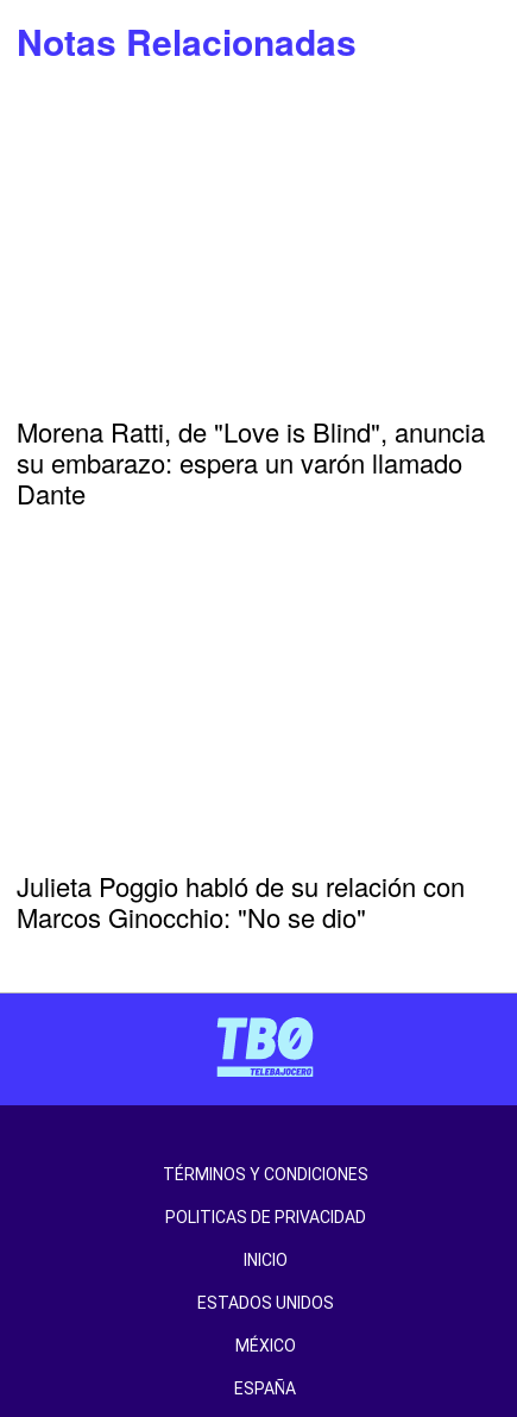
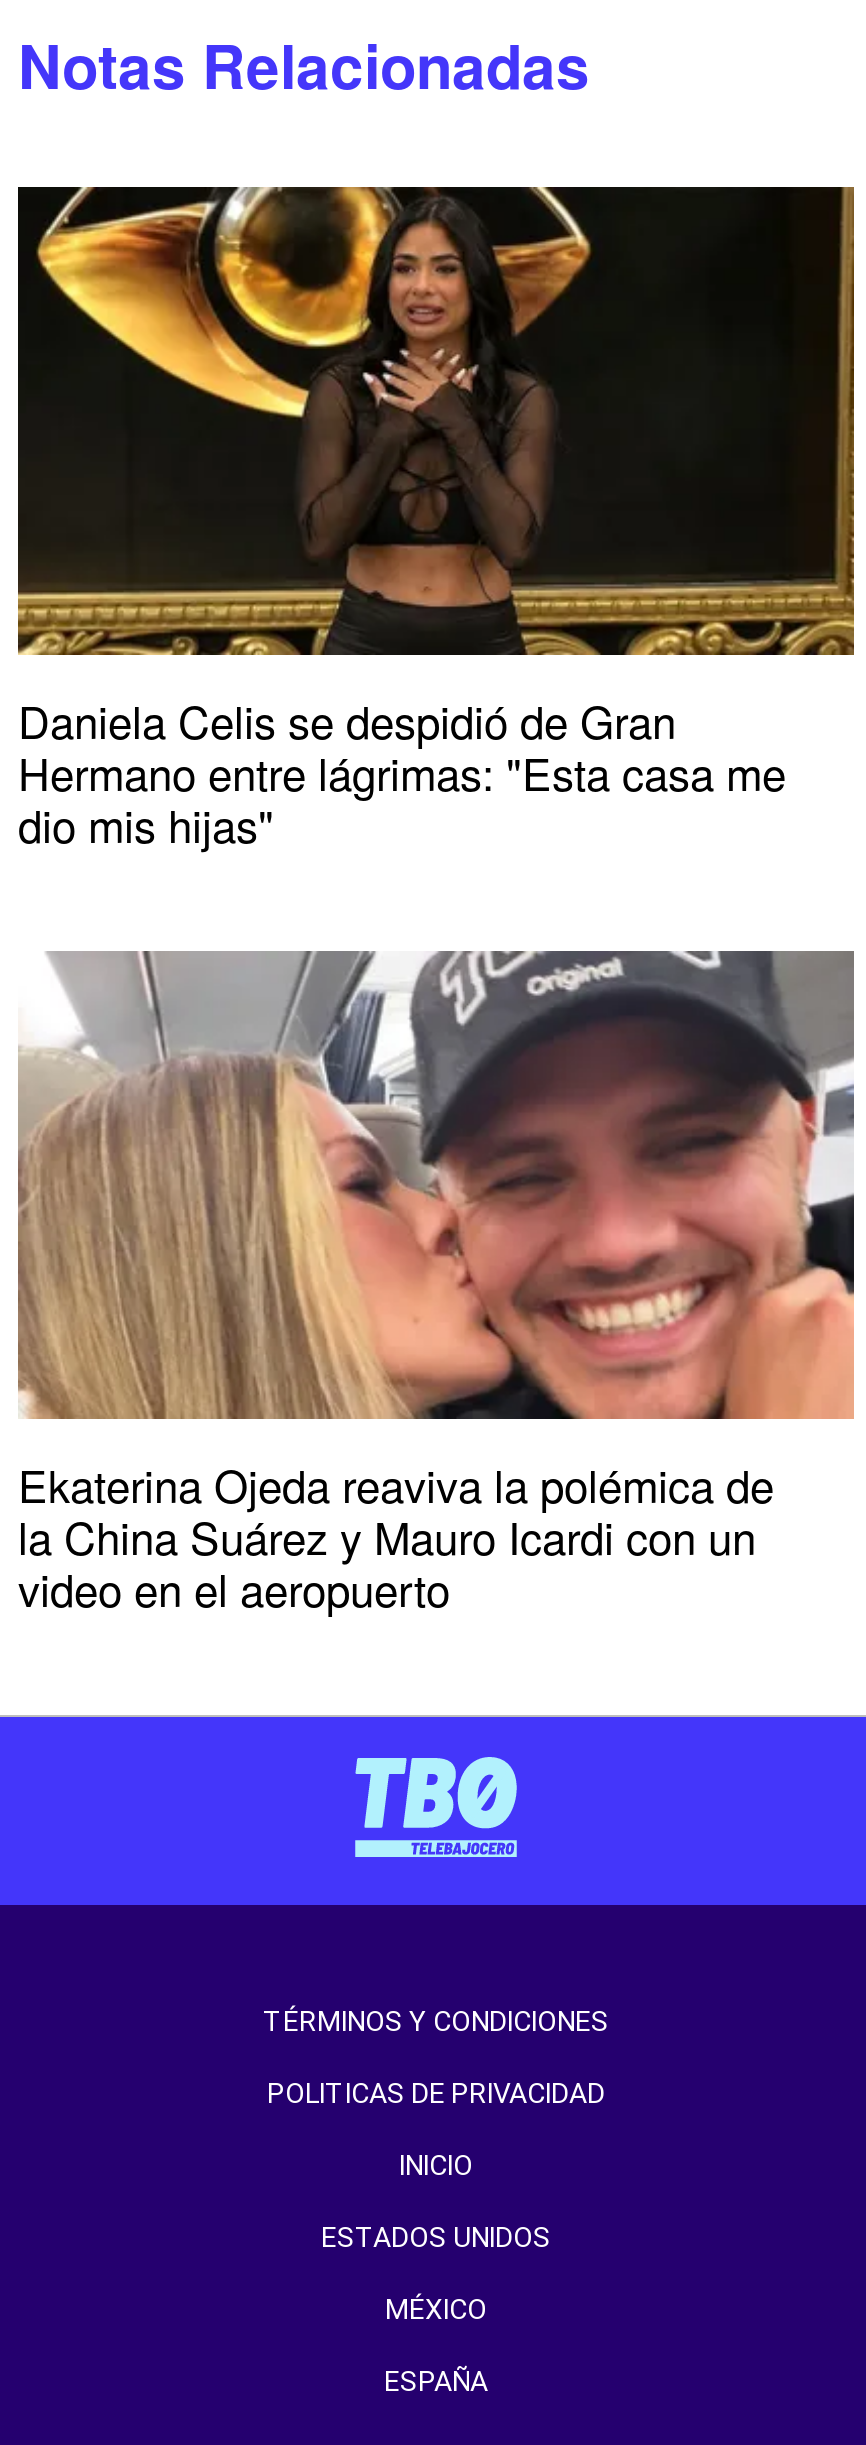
+ [image]

+ [image]

- Morena Ratti, de "Love is Blind", anuncia
- su embarazo: espera un varón llamado
- Dante
+ Daniela Celis se despidió de Gran
+ Hermano entre lágrimas: "Esta casa me
+ dio mis hijas"

- Julieta Poggio habló de su relación con
- Marcos Ginocchio: "No se dio"
+ Ekaterina Ojeda reaviva la polémica de
+ la China Suárez y Mauro Icardi con un
+ video en el aeropuerto
